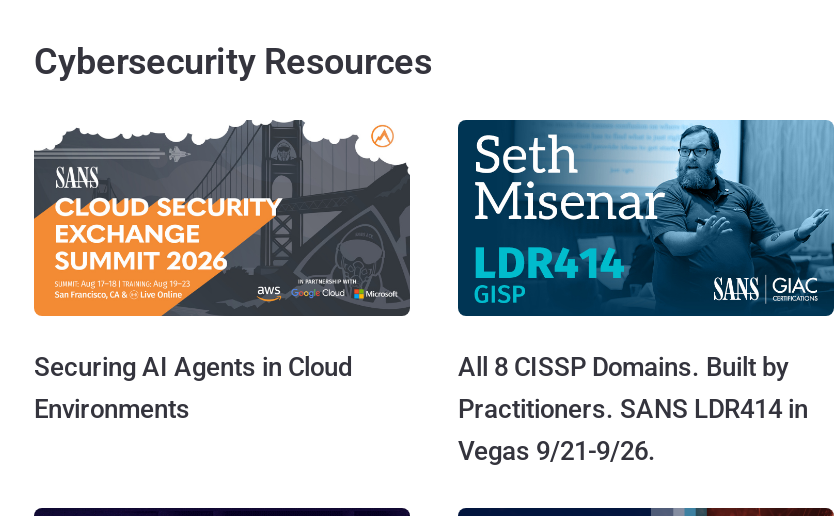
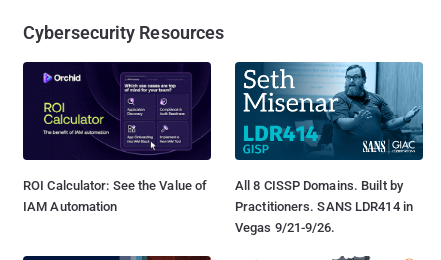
- [image]
- Securing AI Agents in Cloud
- Environments
+ [image]
+ ROI Calculator: See the Value of
+ IAM Automation
